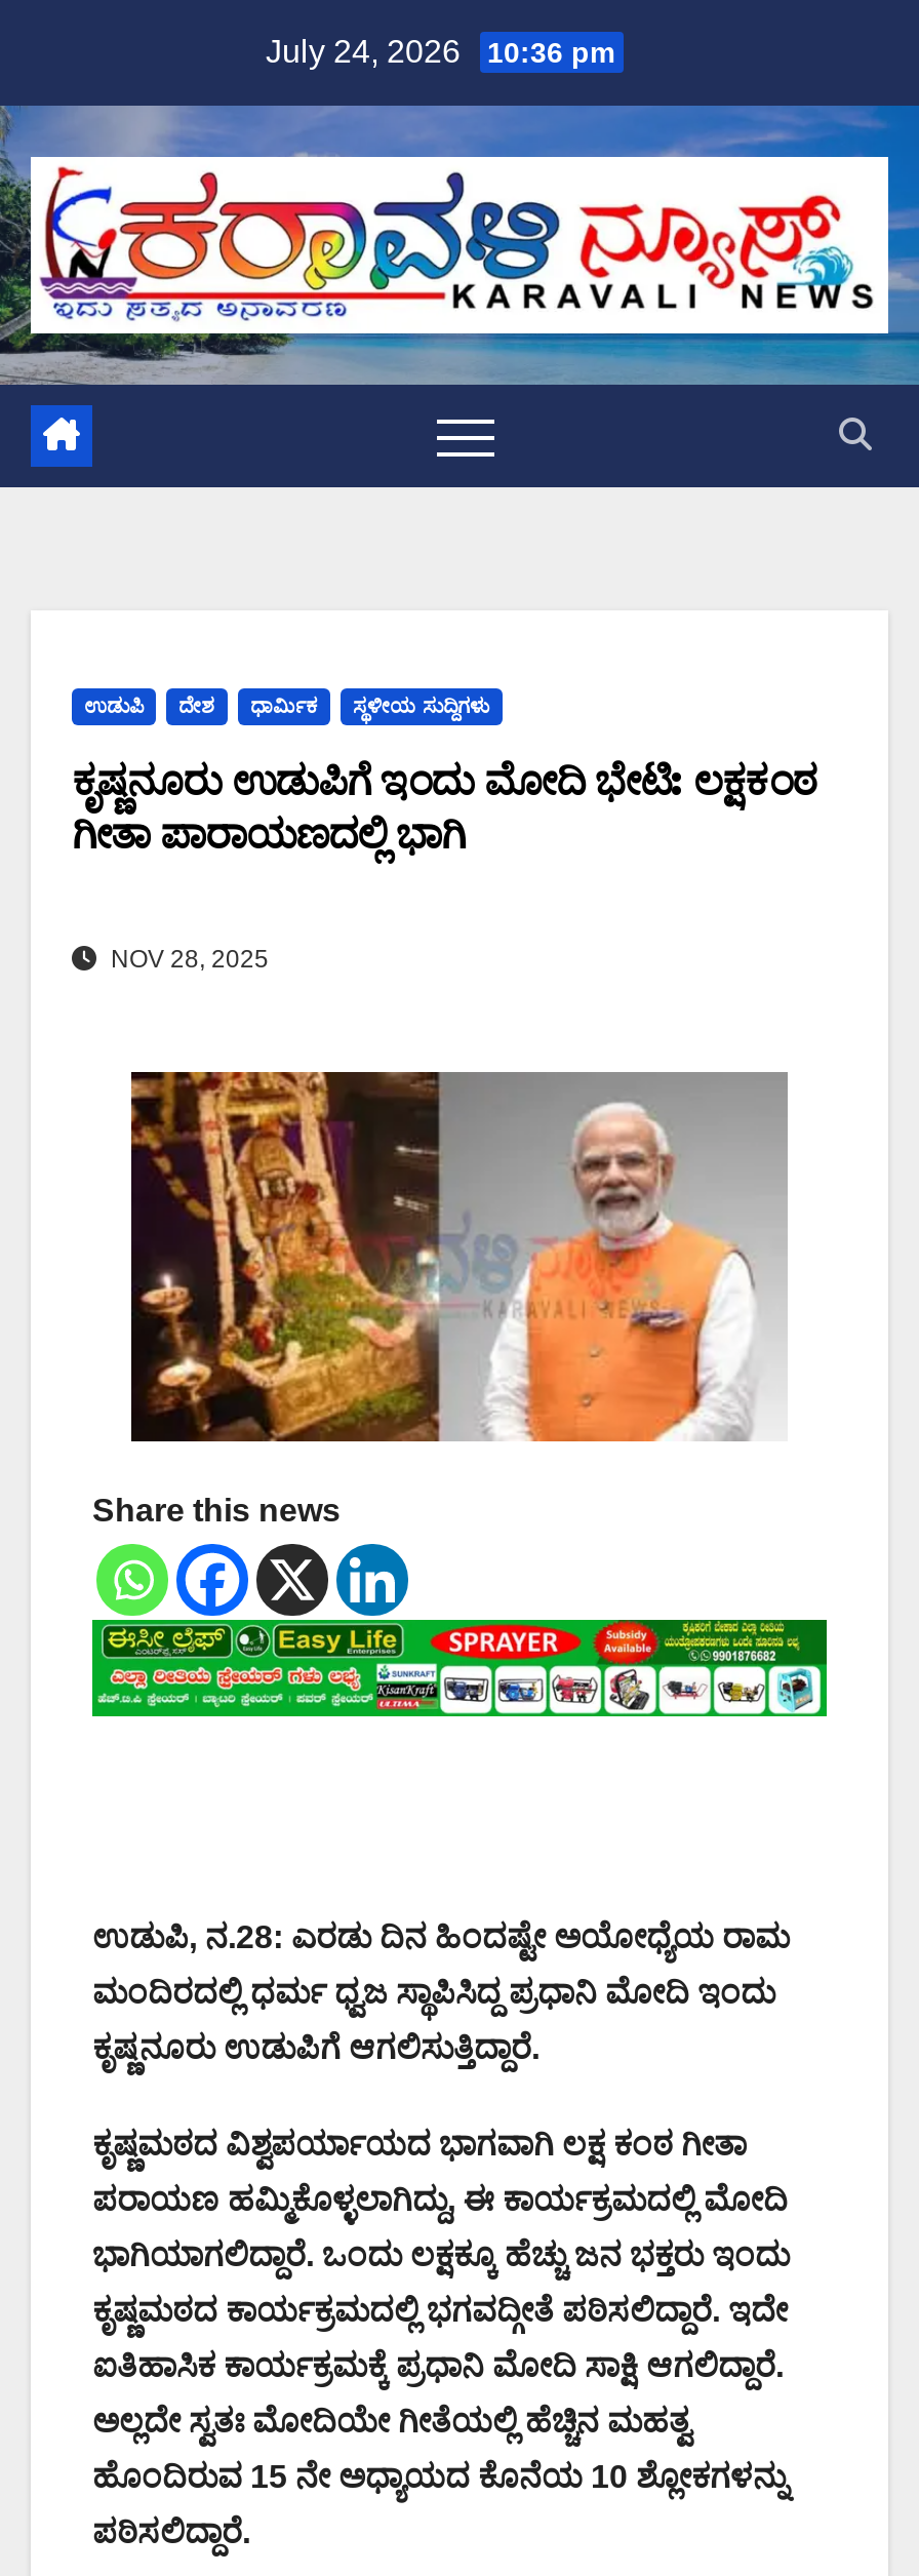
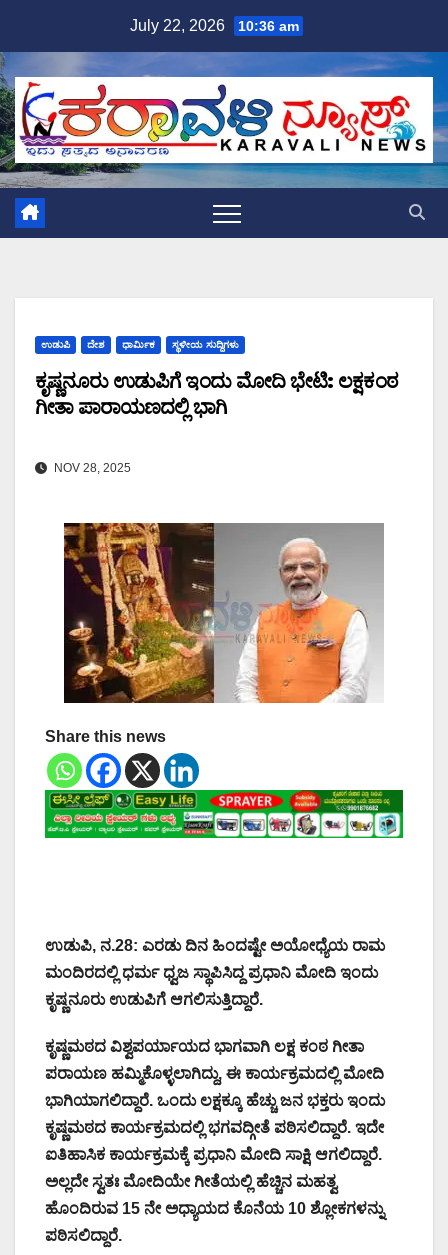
- July 24, 2026 10:36 pm
+ July 22, 2026 10:36 am
